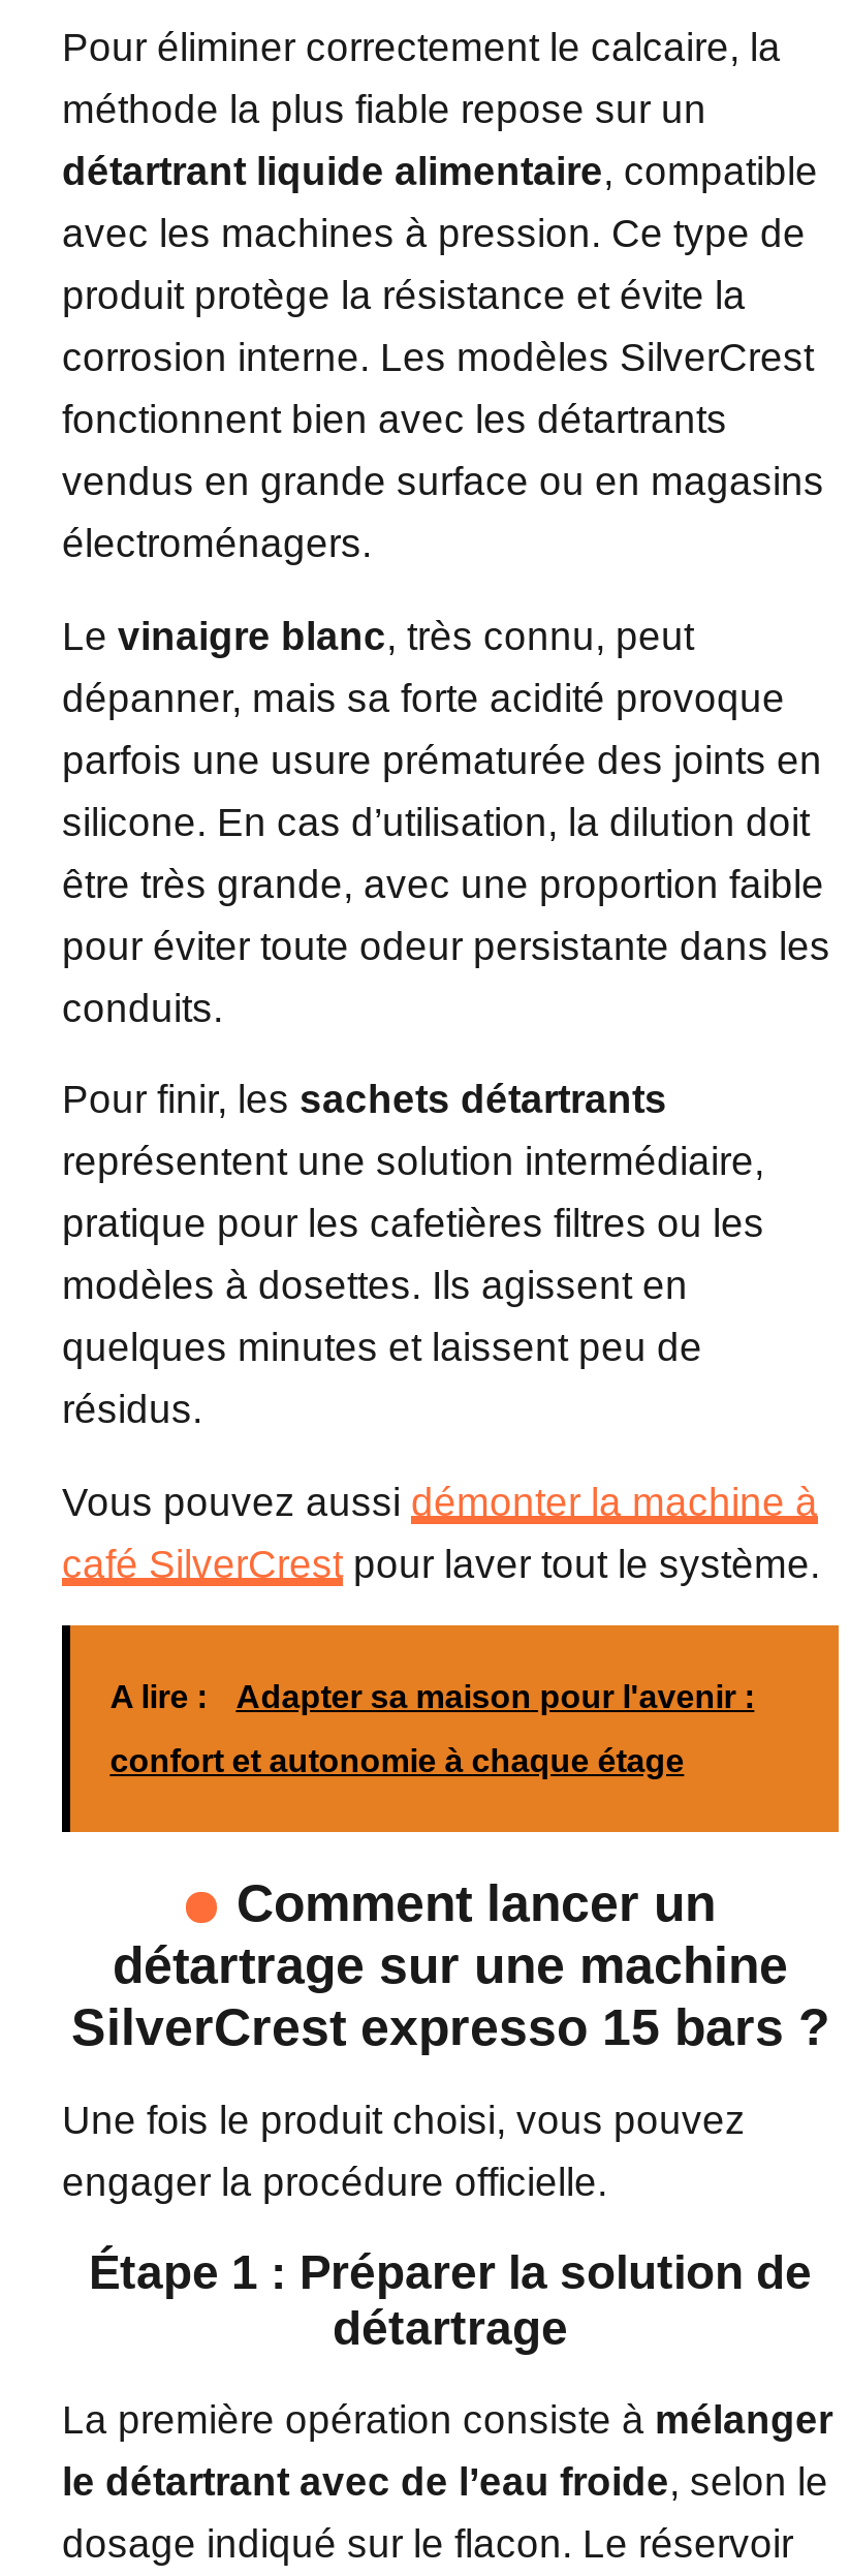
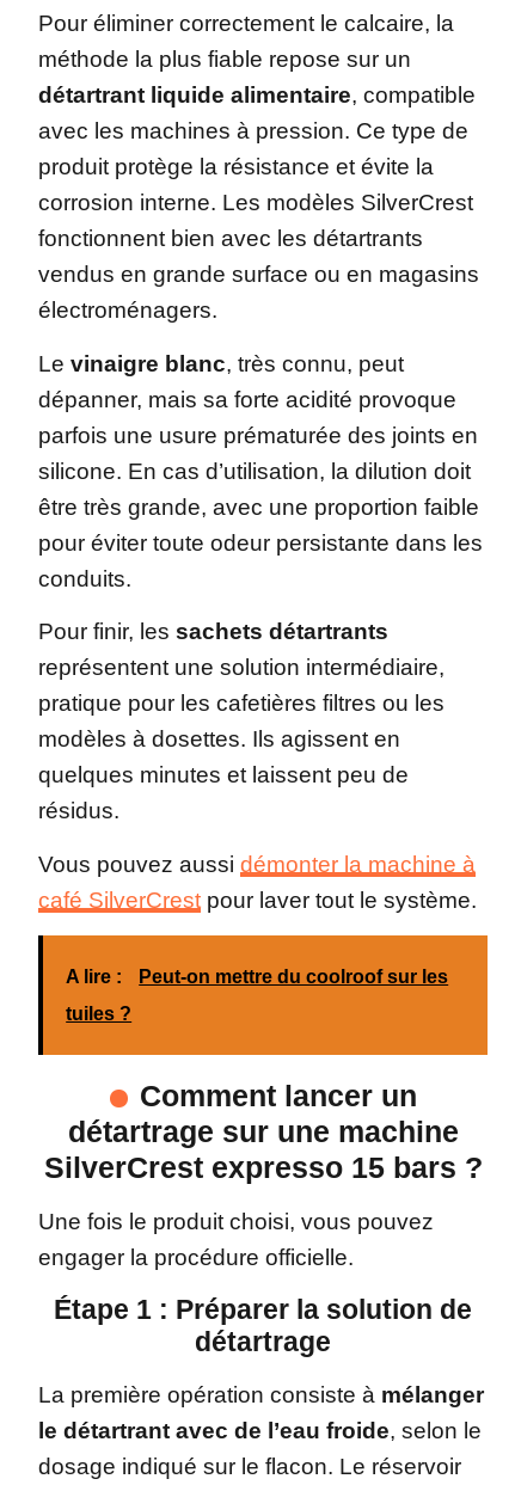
- A lire : Adapter sa maison pour l'avenir :
+ A lire : Peut-on mettre du coolroof sur les

- confort et autonomie à chaque étage
+ tuiles ?
